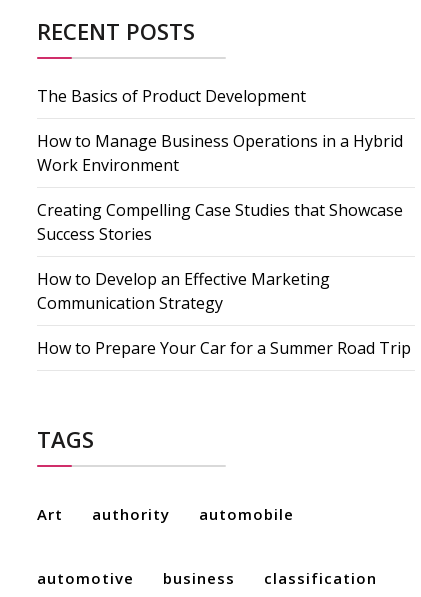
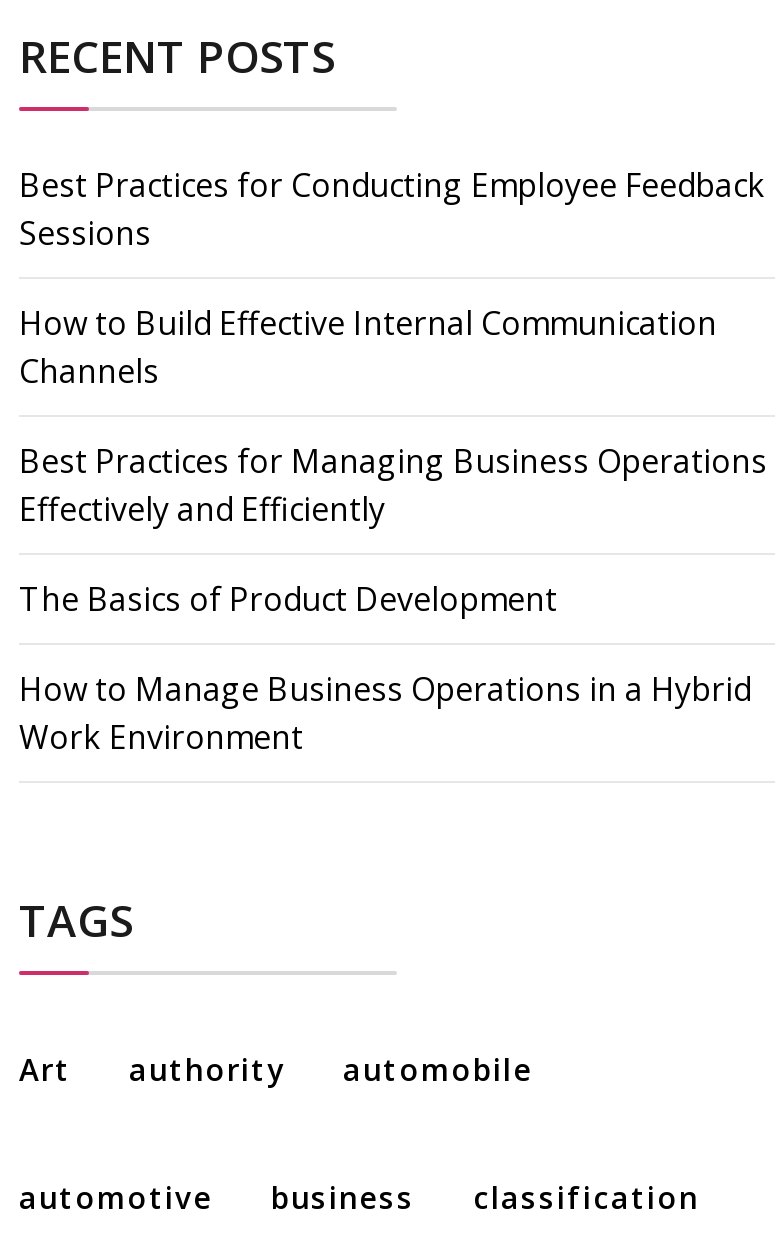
+ Best Practices for Conducting Employee Feedback
+ Sessions
+ How to Build Effective Internal Communication
+ Channels
+ Best Practices for Managing Business Operations
+ Effectively and Efficiently

moved down: The Basics of Product Development | How to Manage Business Operations in a Hybrid | Work Environment

- Creating Compelling Case Studies that Showcase
- Success Stories
- How to Develop an Effective Marketing
- Communication Strategy
- How to Prepare Your Car for a Summer Road Trip
